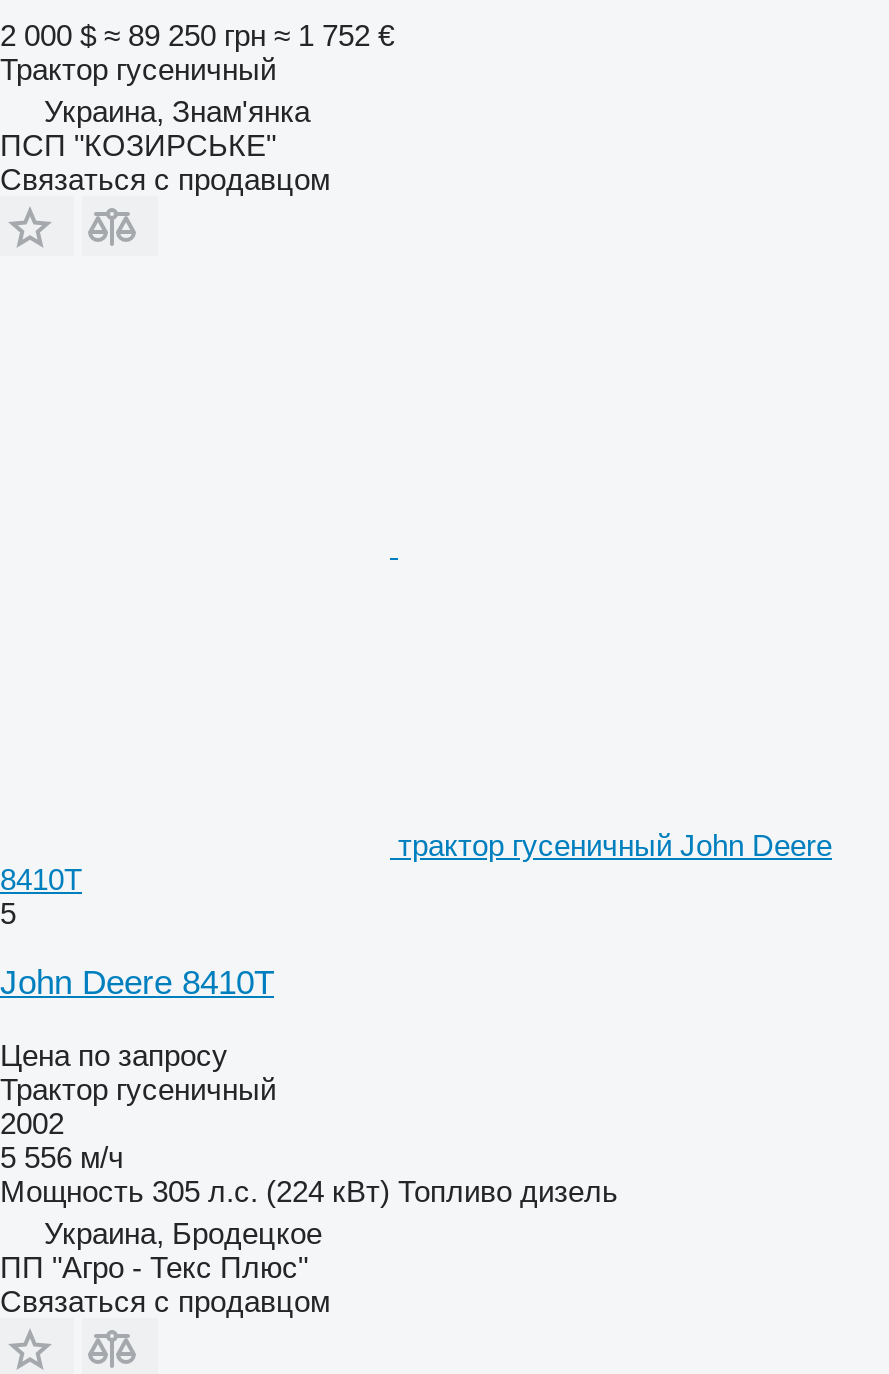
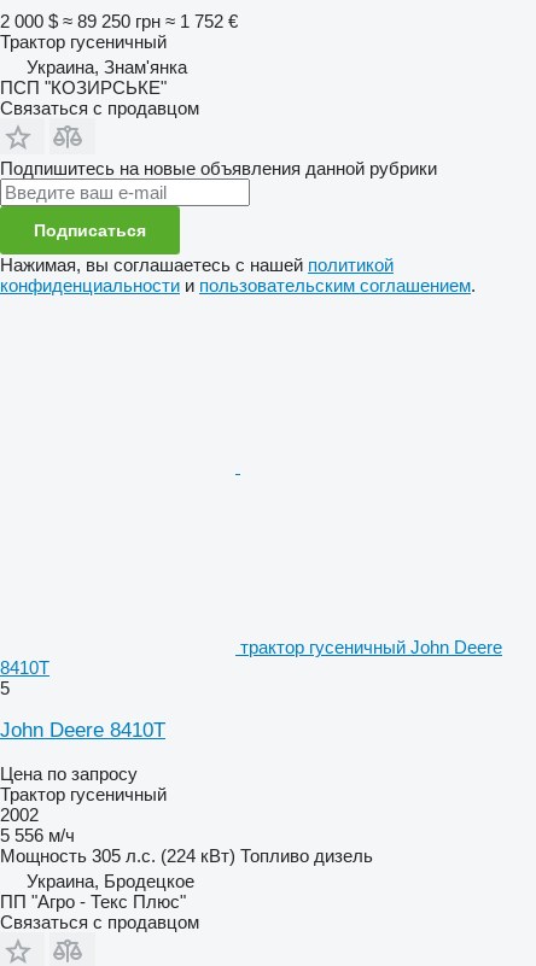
+ Подпишитесь на новые объявления данной рубрики
+ Подписаться
+ Нажимая, вы соглашаетесь с нашей политикой
+ конфиденциальности и пользовательским соглашением.
